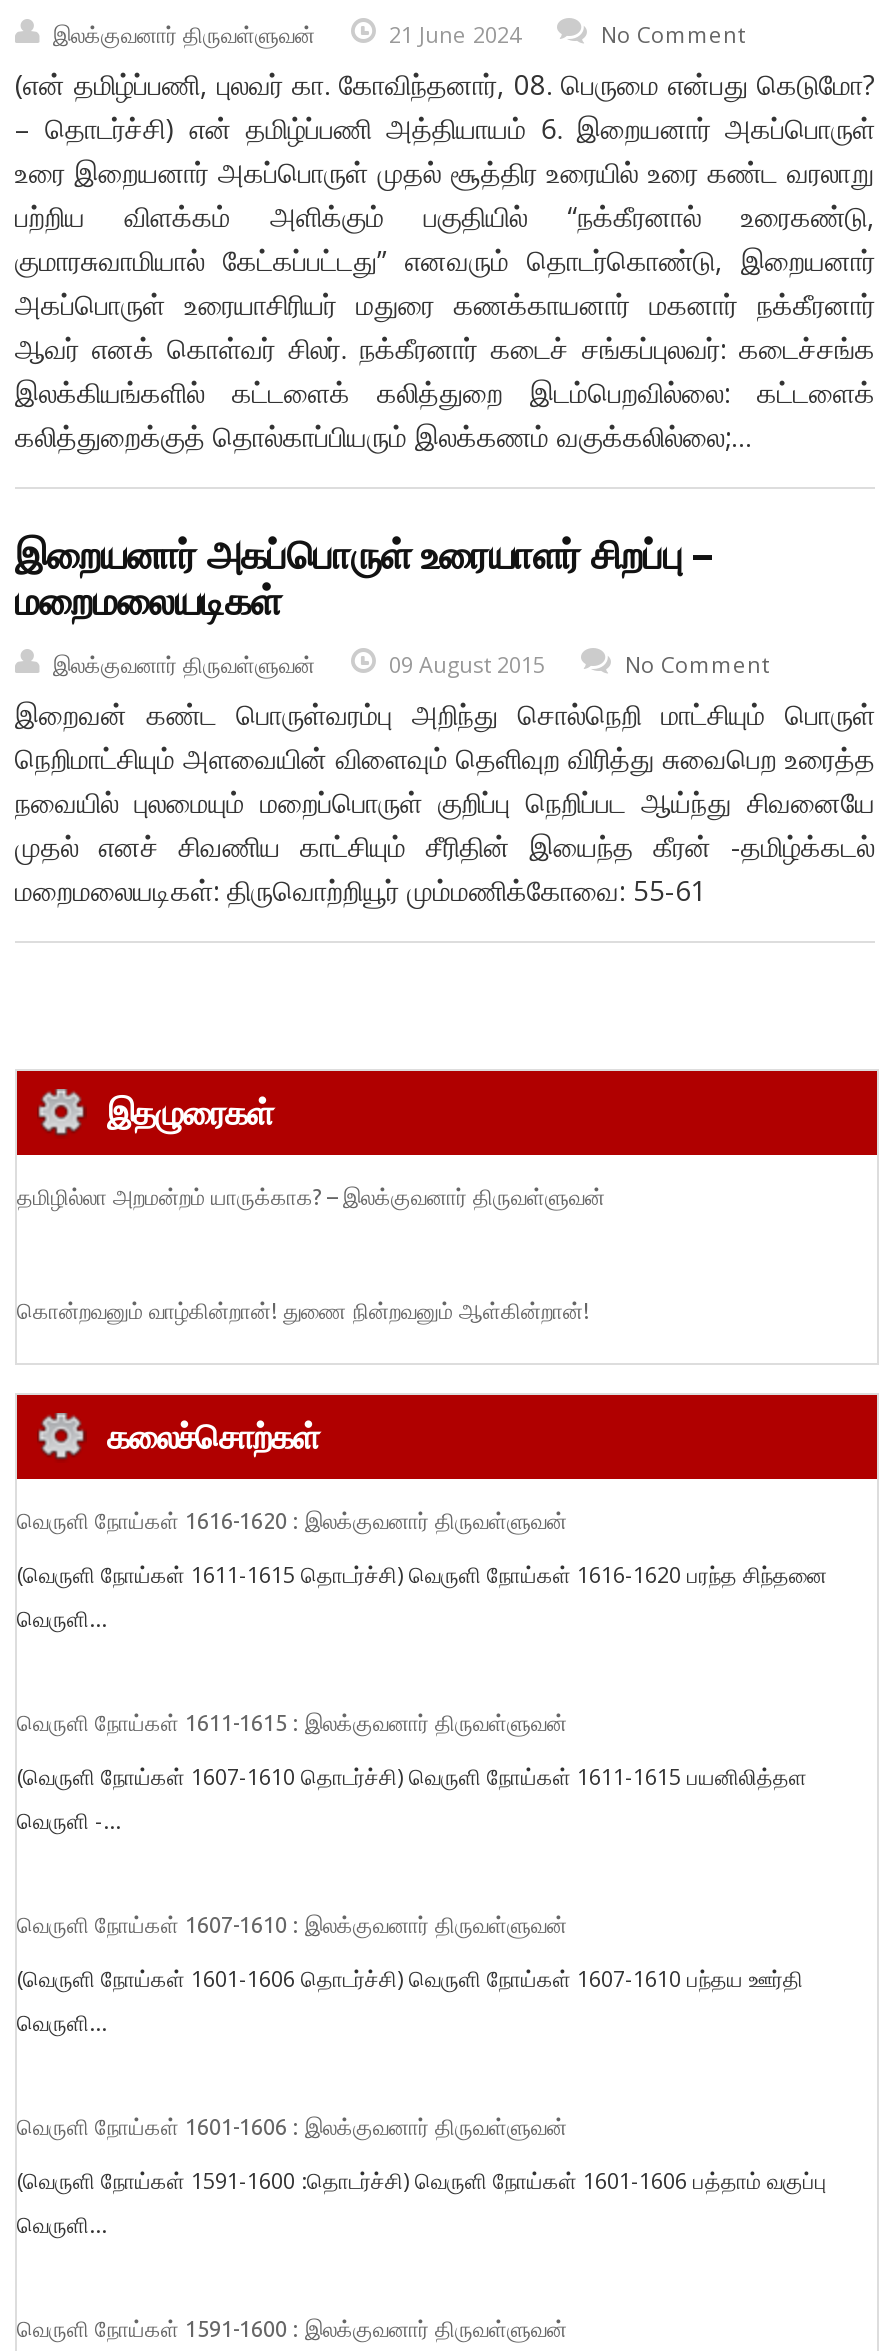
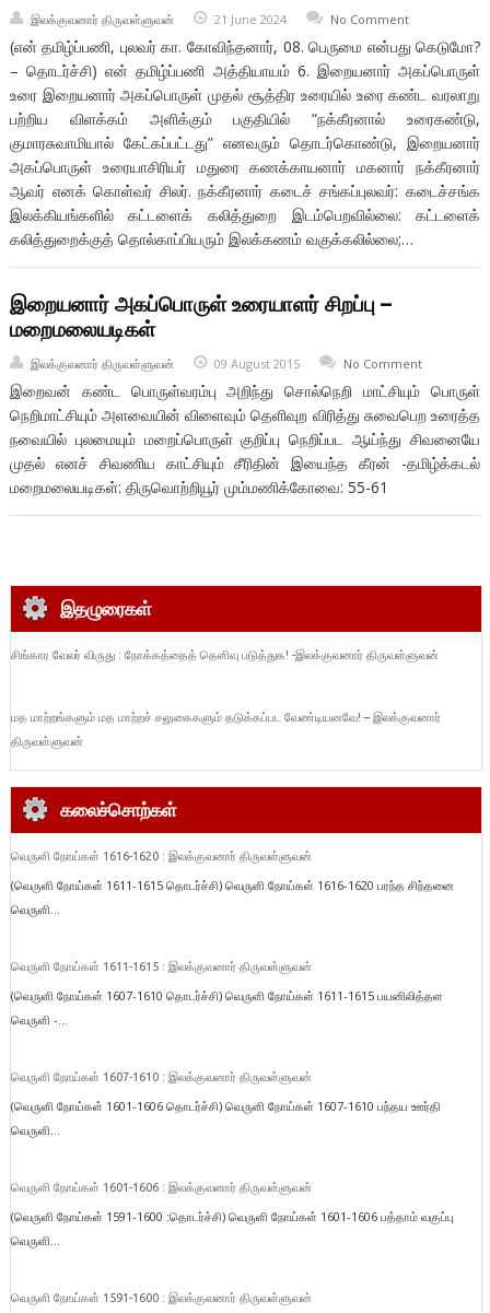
- தமிழில்லா அறமன்றம் யாருக்காக? – இலக்குவனார் திருவள்ளுவன்
+ சிங்கார வேலர் விருது : நோக்கத்தைத் தெளிவு படுத்துக! -இலக்குவனார் திருவள்ளுவன்

- கொன்றவனும் வாழ்கின்றான்! துணை நின்றவனும் ஆள்கின்றான்!
+ மத மாற்றங்களும் மத மாற்றச் சலுகைகளும் தடுக்கப்பட வேண்டியனவே! – இலக்குவனார்
+ திருவள்ளுவன்
